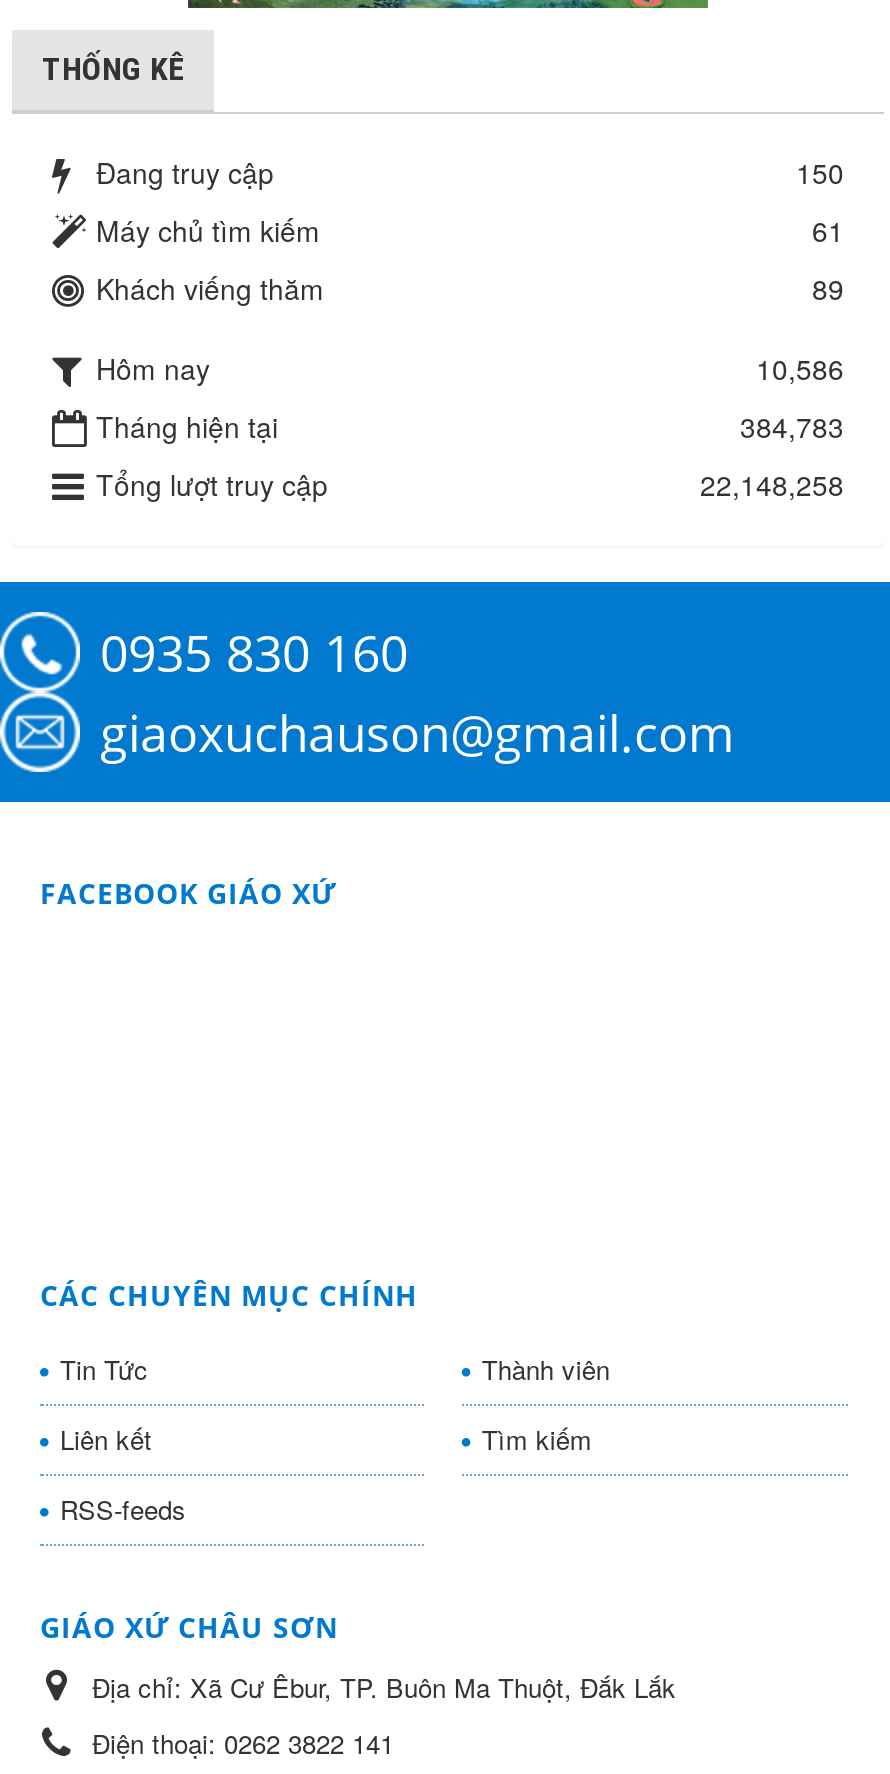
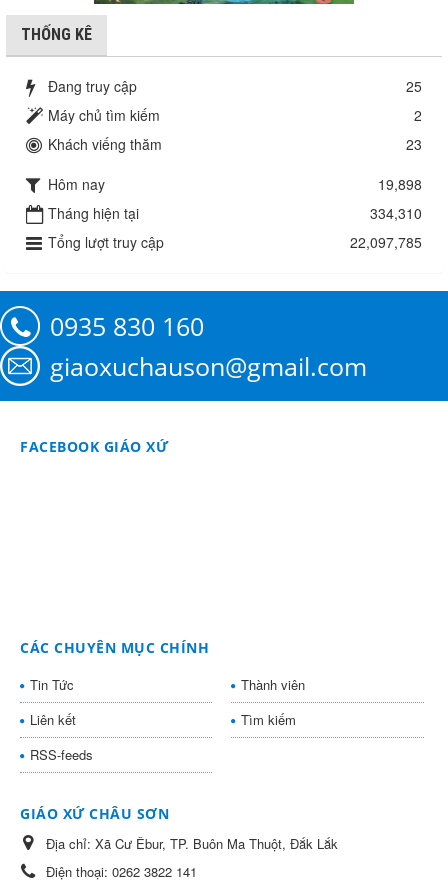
- 150
+ 25

- 61
+ 2

- 89
+ 23

- 10,586
+ 19,898

- 384,783
+ 334,310

- 22,148,258
+ 22,097,785
